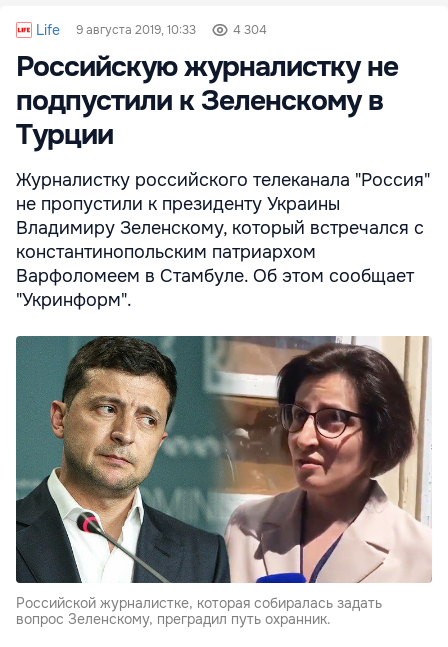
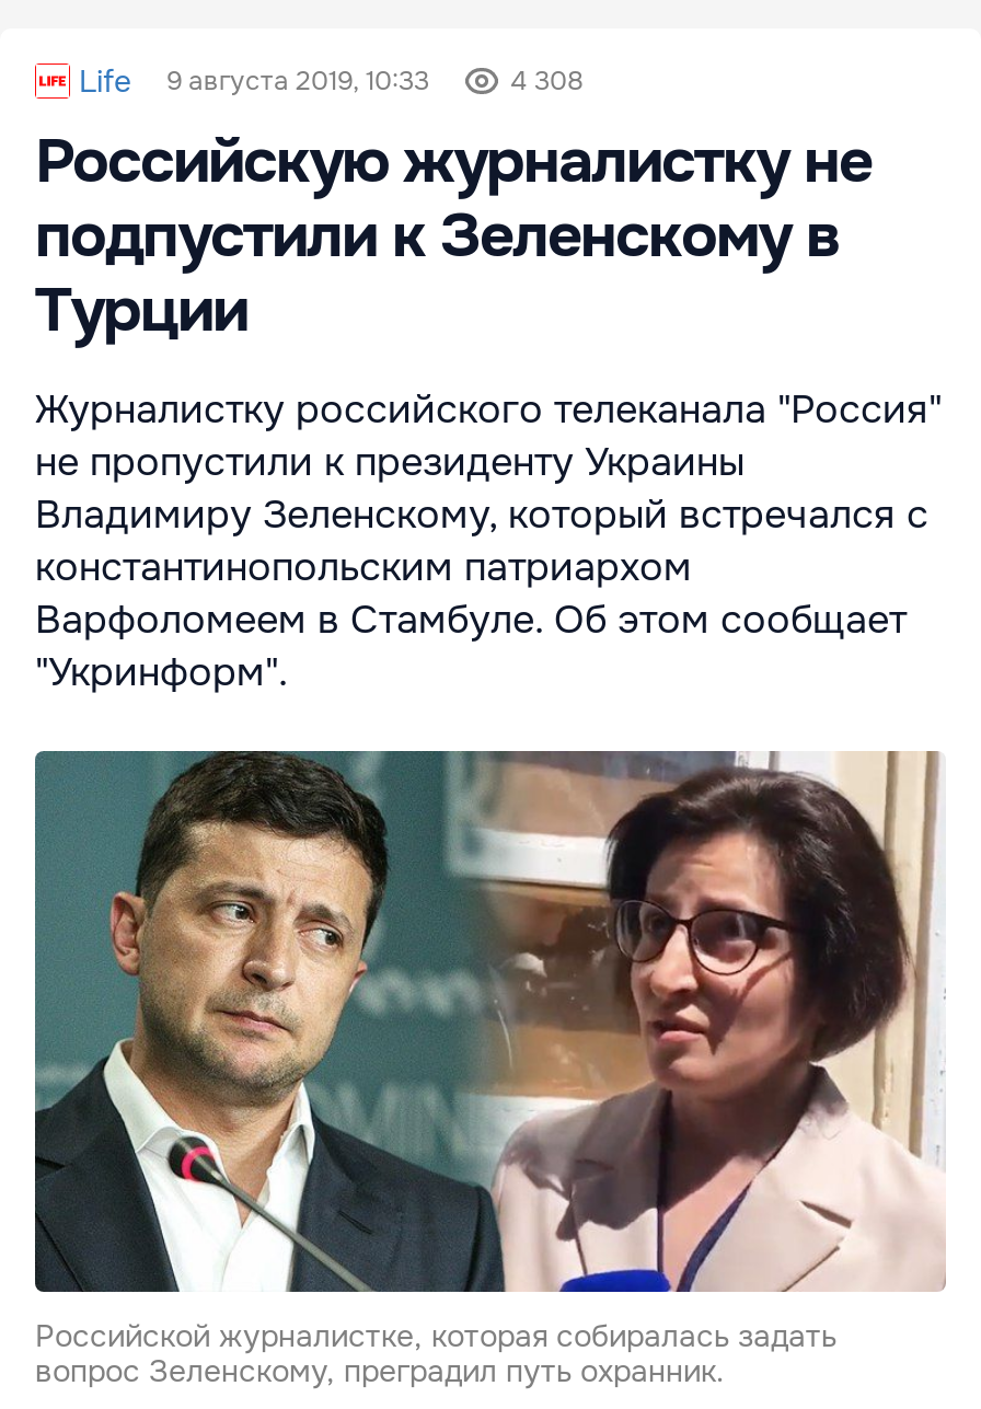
- 4 304
+ 4 308
